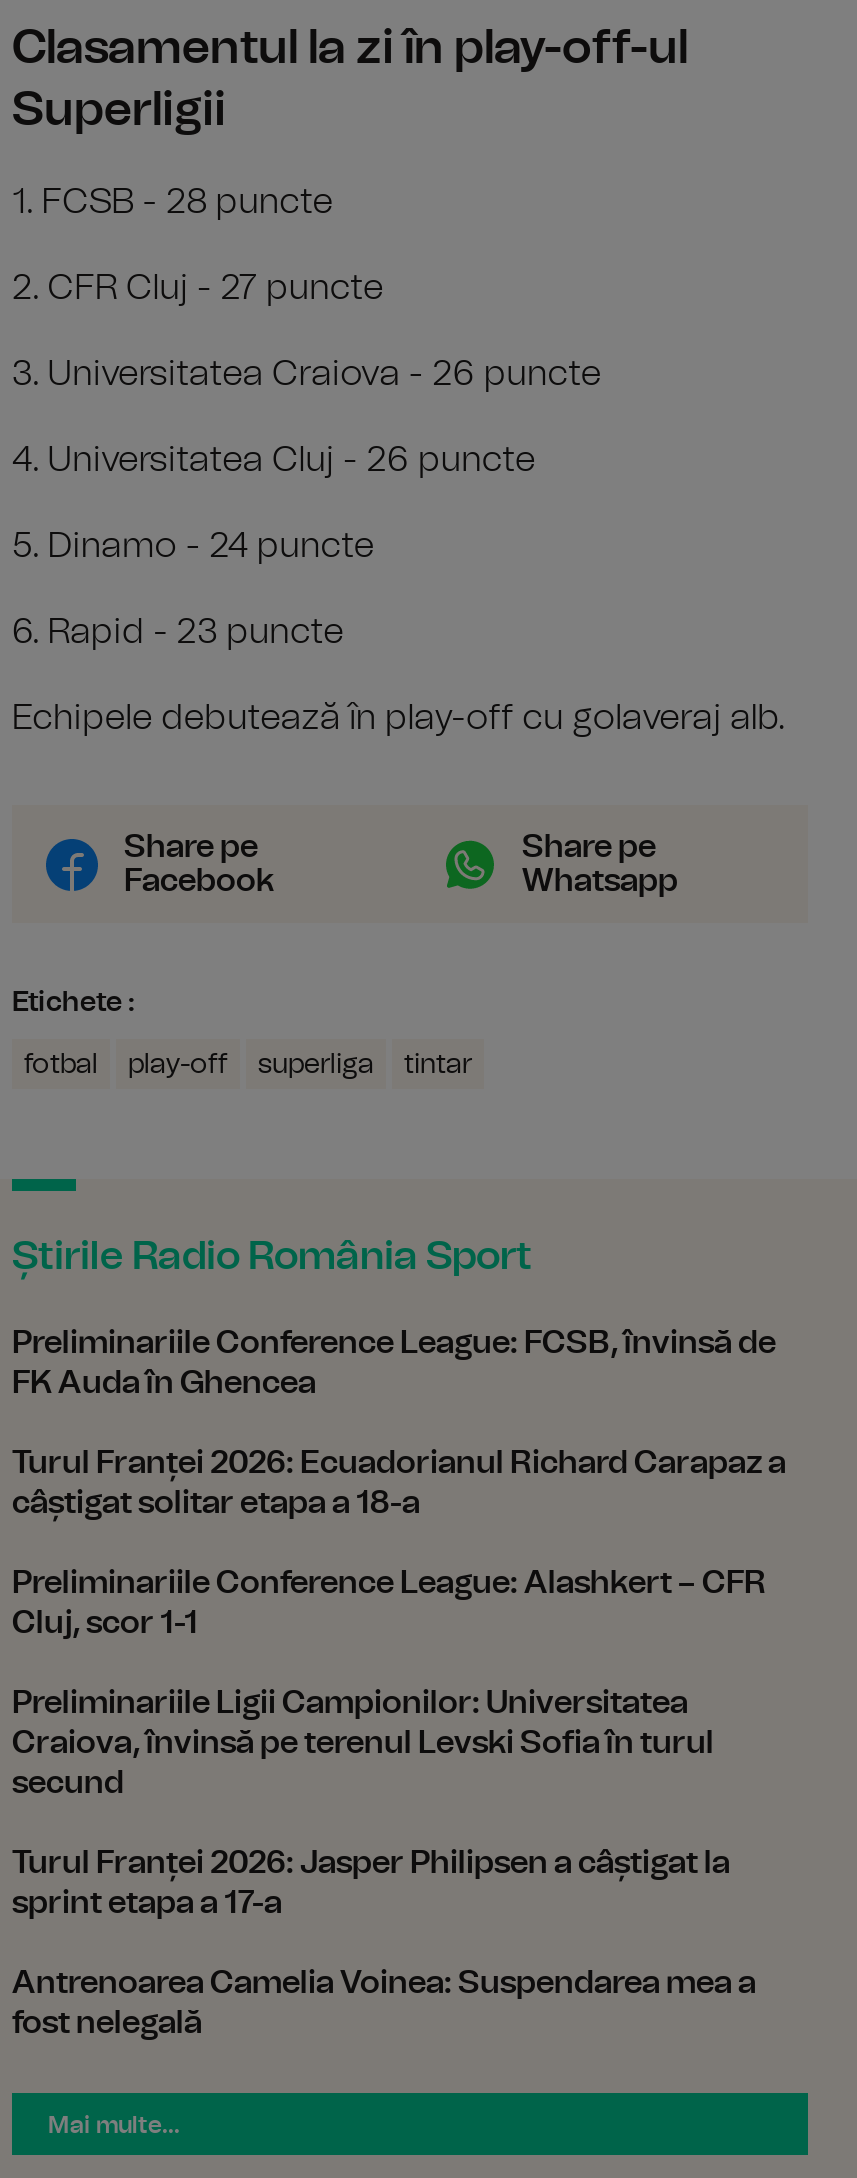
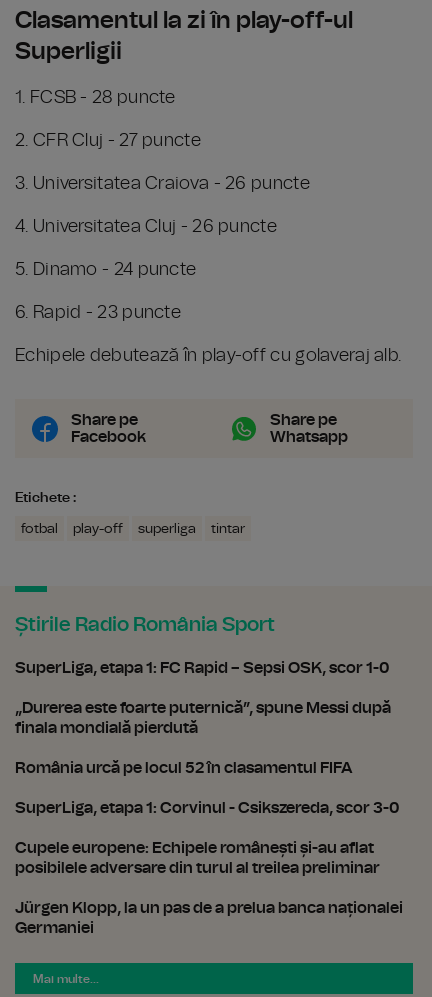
- Preliminariile Conference League: FCSB, învinsă de
- FK Auda în Ghencea
+ SuperLiga, etapa 1: FC Rapid – Sepsi OSK, scor 1-0

- Turul Franței 2026: Ecuadorianul Richard Carapaz a
- câștigat solitar etapa a 18-a
+ „Durerea este foarte puternică”, spune Messi după
+ finala mondială pierdută

- Preliminariile Conference League: Alashkert – CFR
- Cluj, scor 1-1
+ România urcă pe locul 52 în clasamentul FIFA

- Preliminariile Ligii Campionilor: Universitatea
- Craiova, învinsă pe terenul Levski Sofia în turul
- secund
+ SuperLiga, etapa 1: Corvinul - Csikszereda, scor 3-0

- Turul Franței 2026: Jasper Philipsen a câștigat la
- sprint etapa a 17-a
+ Cupele europene: Echipele românești și-au aflat
+ posibilele adversare din turul al treilea preliminar

- Antrenoarea Camelia Voinea: Suspendarea mea a
- fost nelegală
+ Jürgen Klopp, la un pas de a prelua banca naționalei
+ Germaniei
